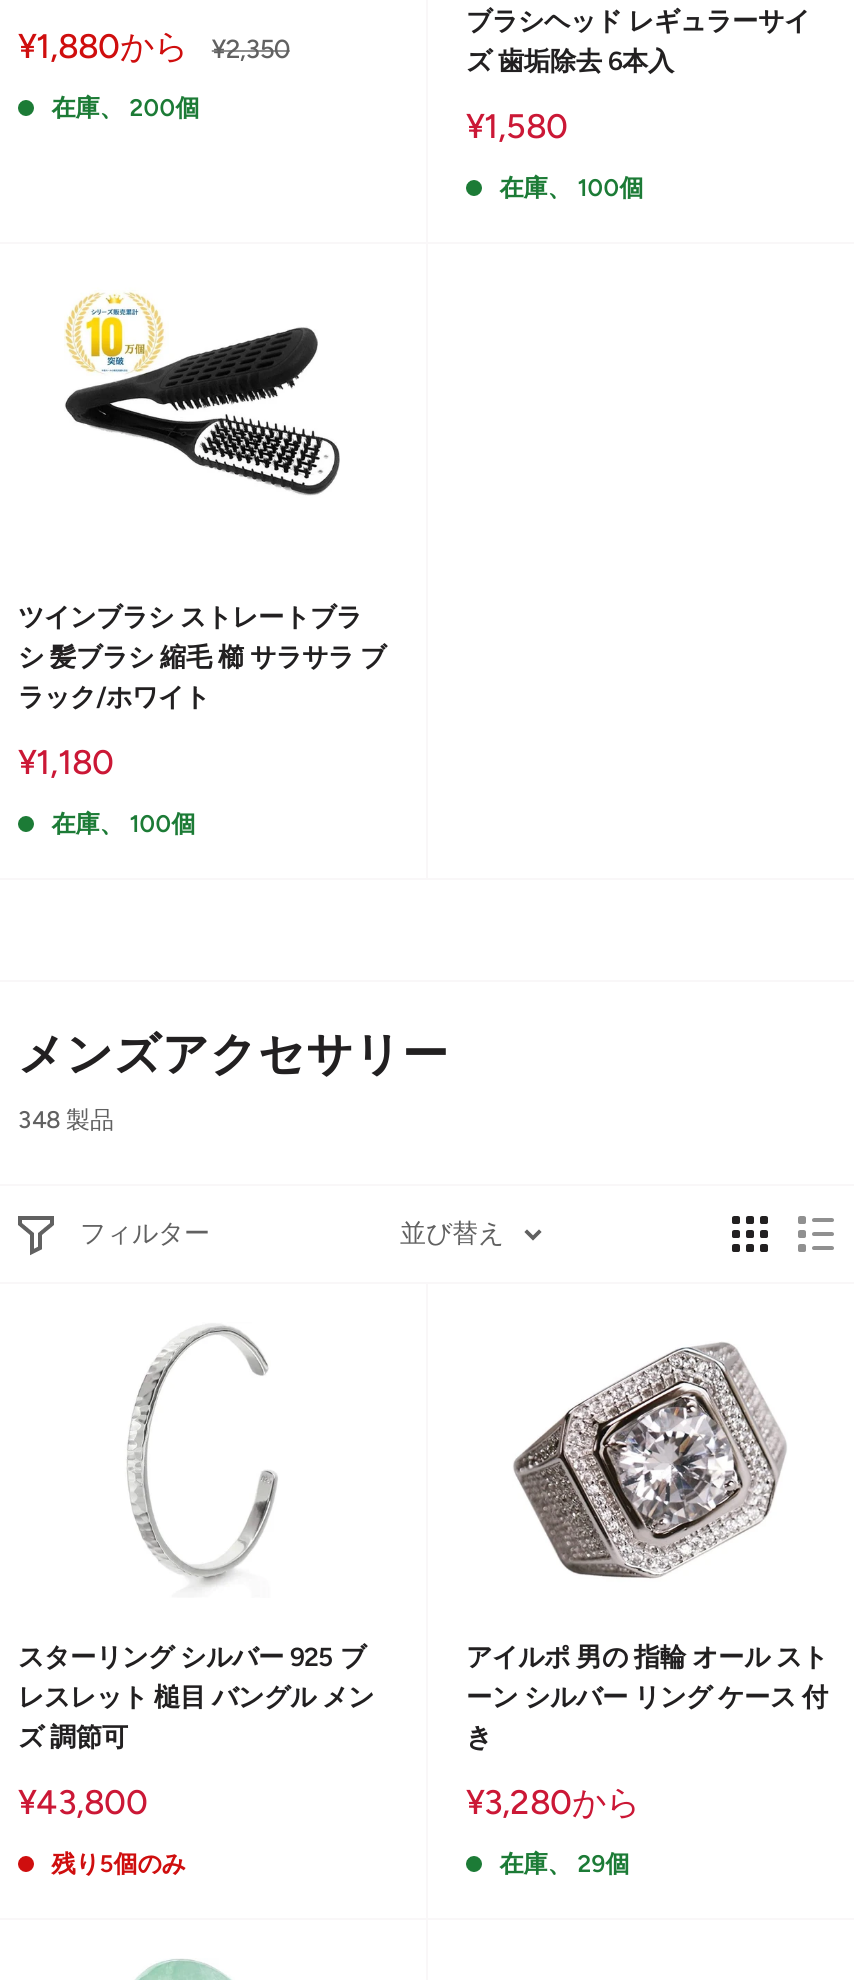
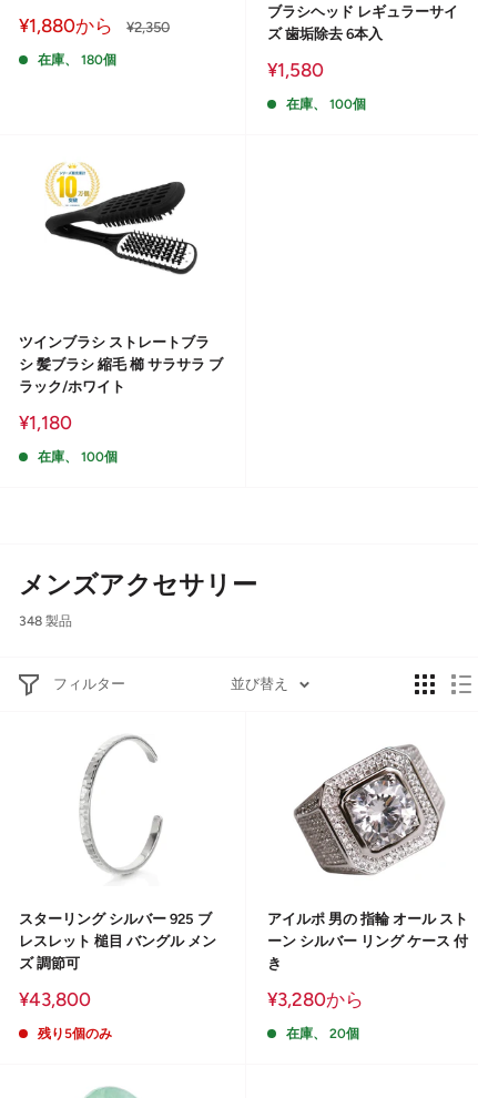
- 在庫、 200個
+ 在庫、 180個

- 在庫、 29個
+ 在庫、 20個
